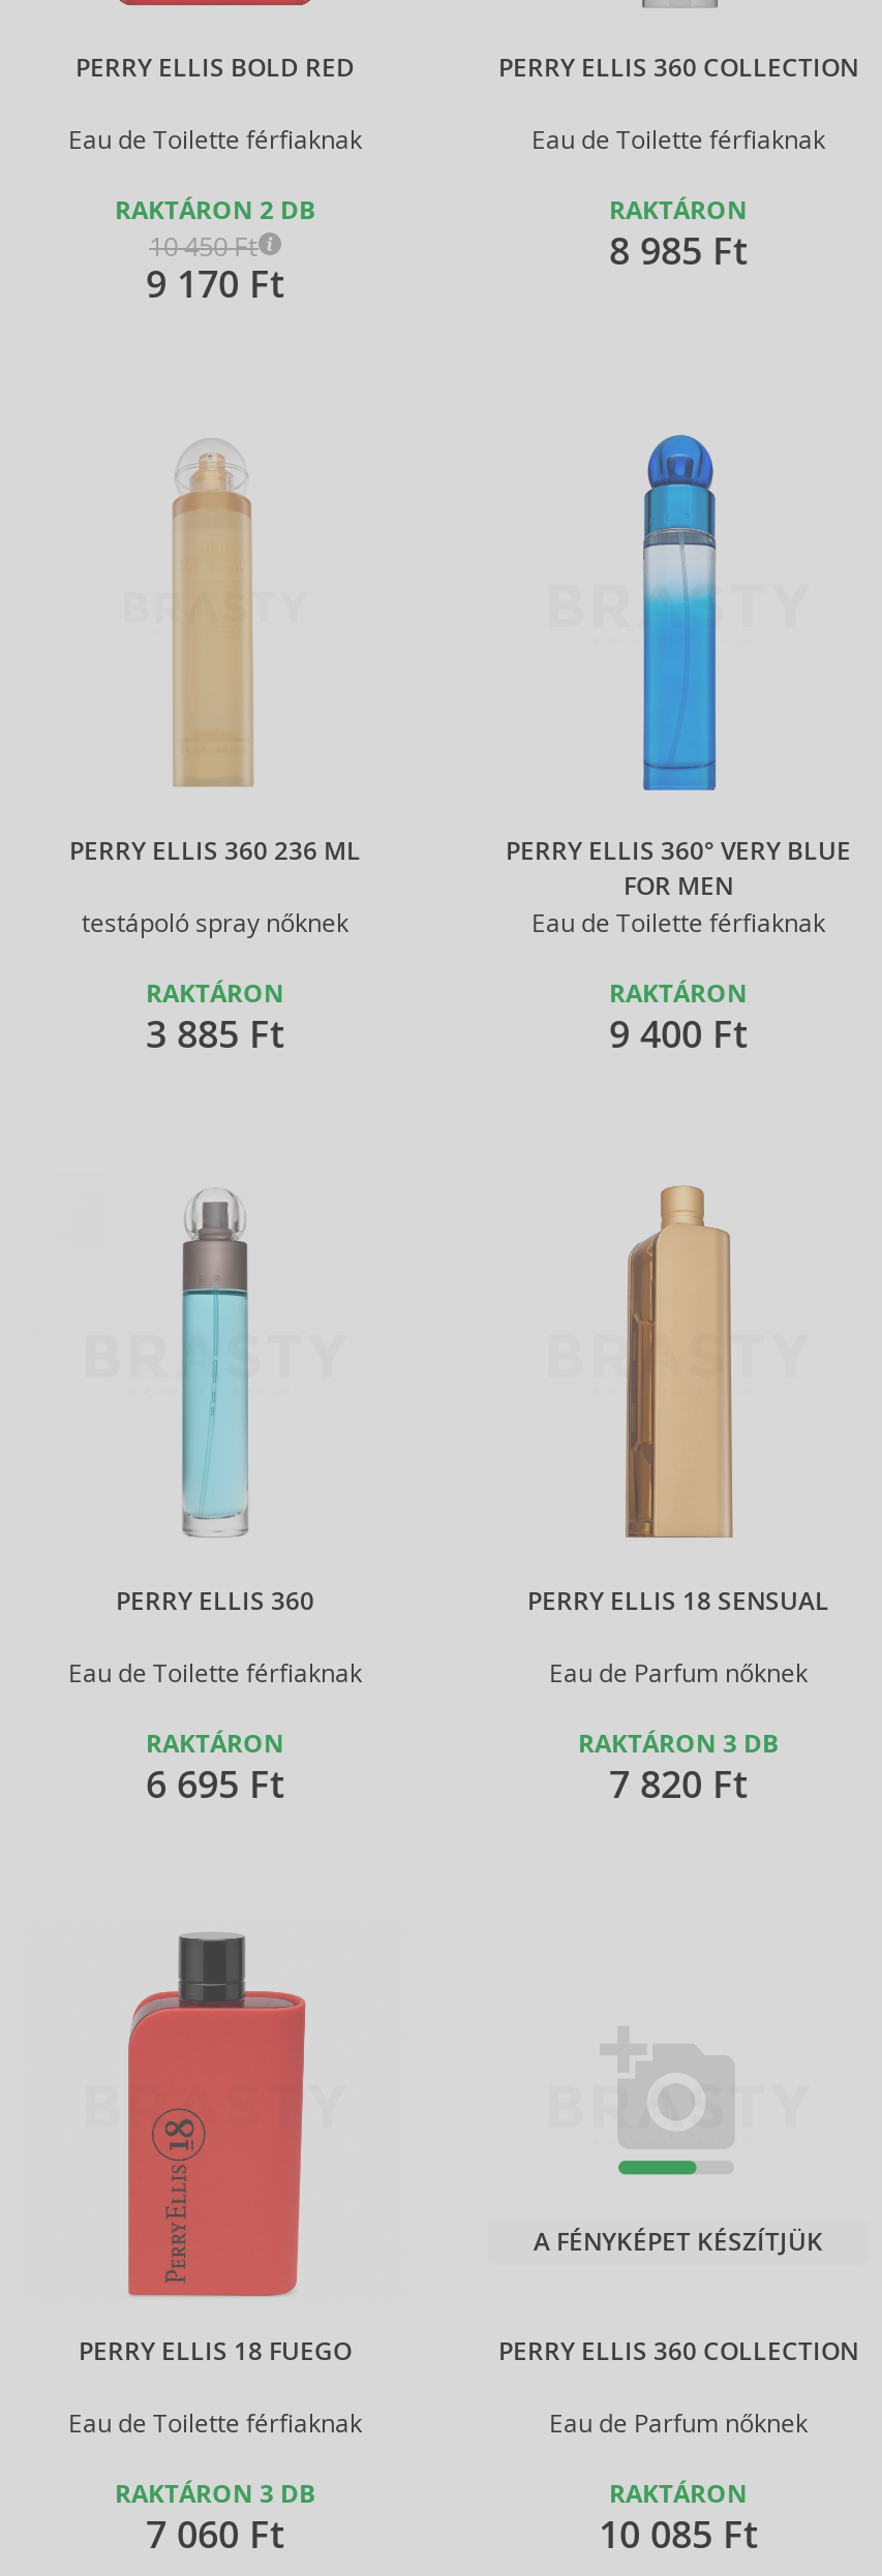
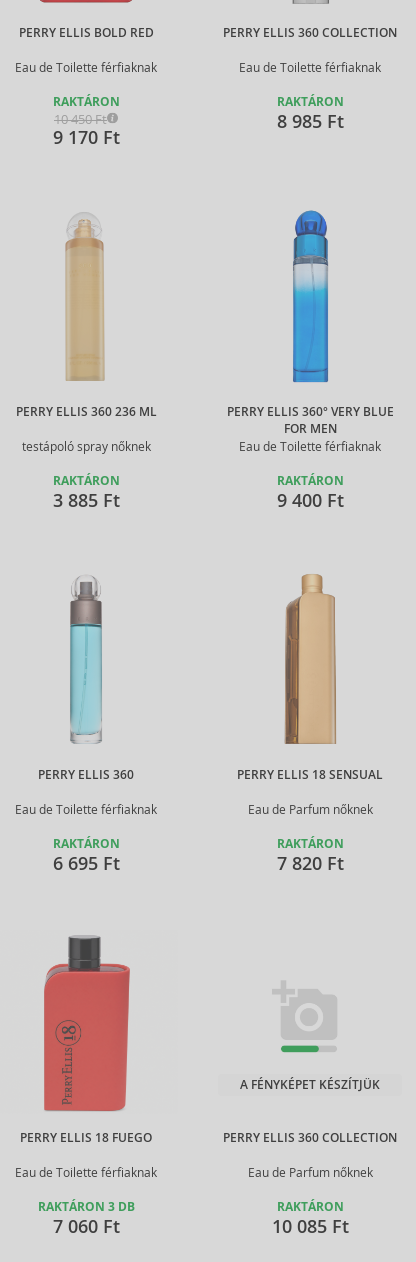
- RAKTÁRON 2 DB
+ RAKTÁRON

- RAKTÁRON 3 DB
+ RAKTÁRON
